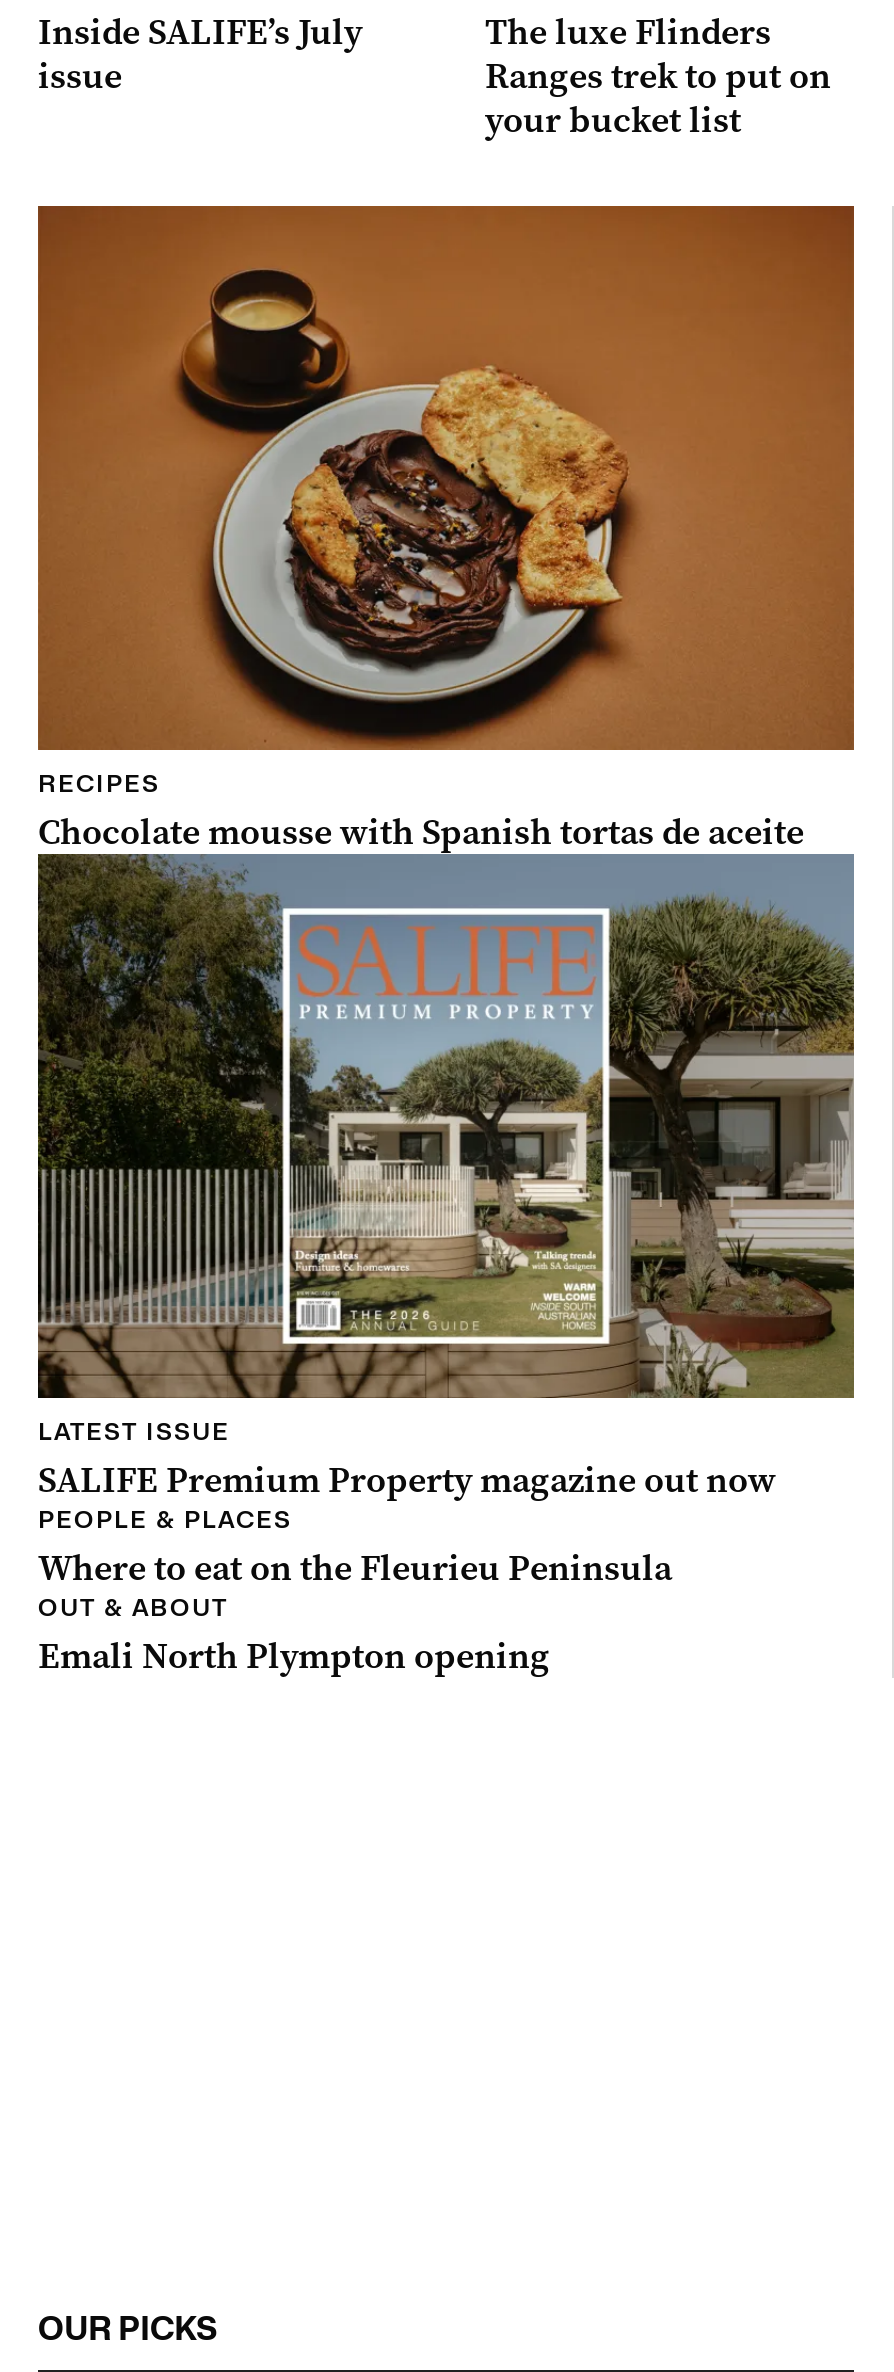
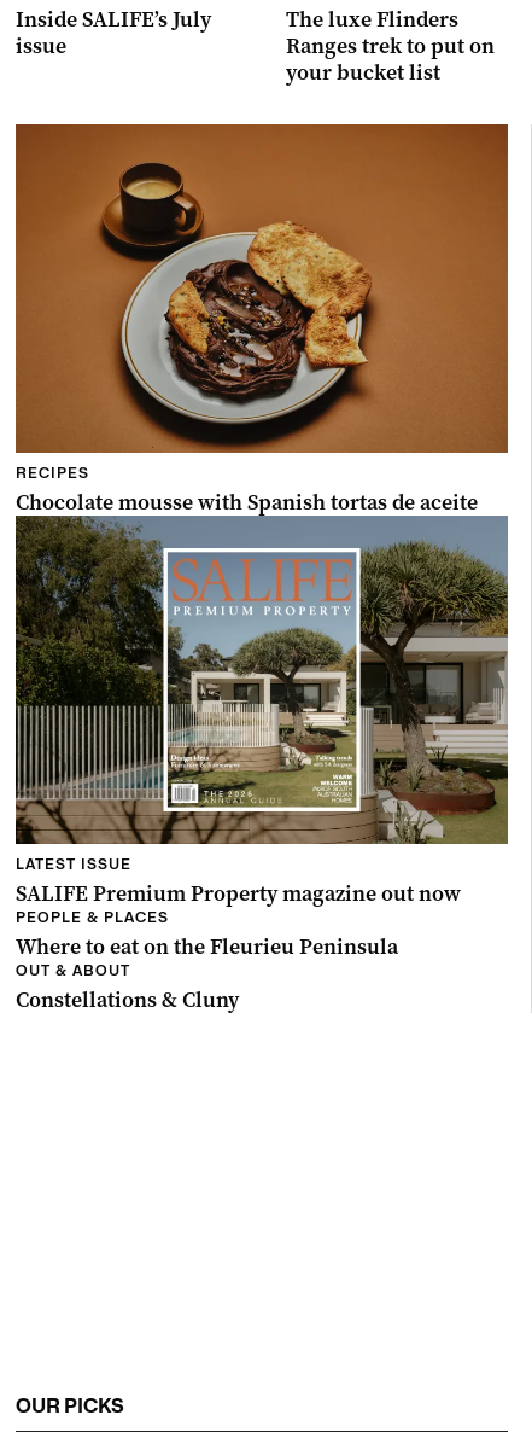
- Emali North Plympton opening
+ Constellations & Cluny
